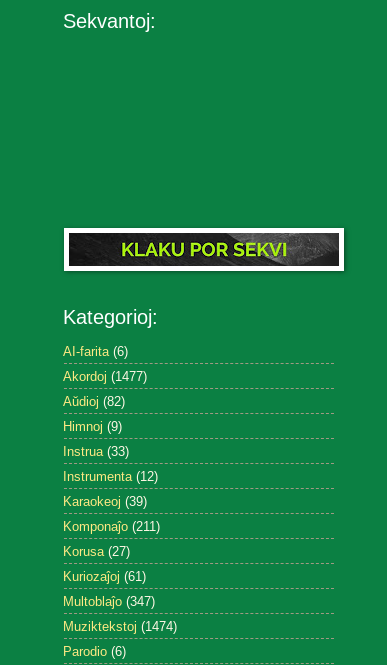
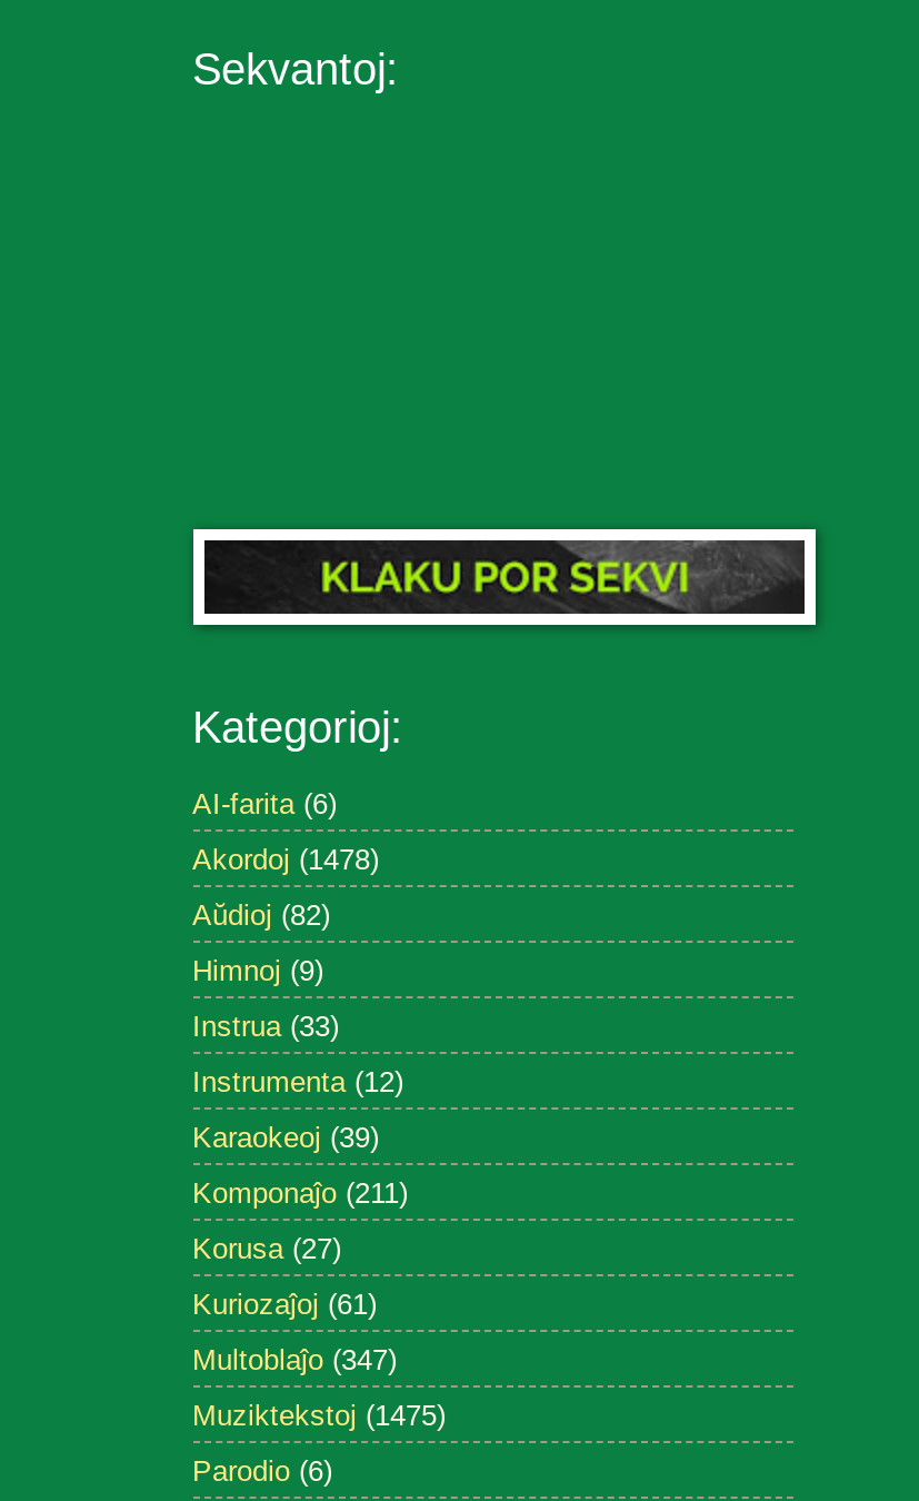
- Akordoj (1477)
+ Akordoj (1478)

- Muziktekstoj (1474)
+ Muziktekstoj (1475)
